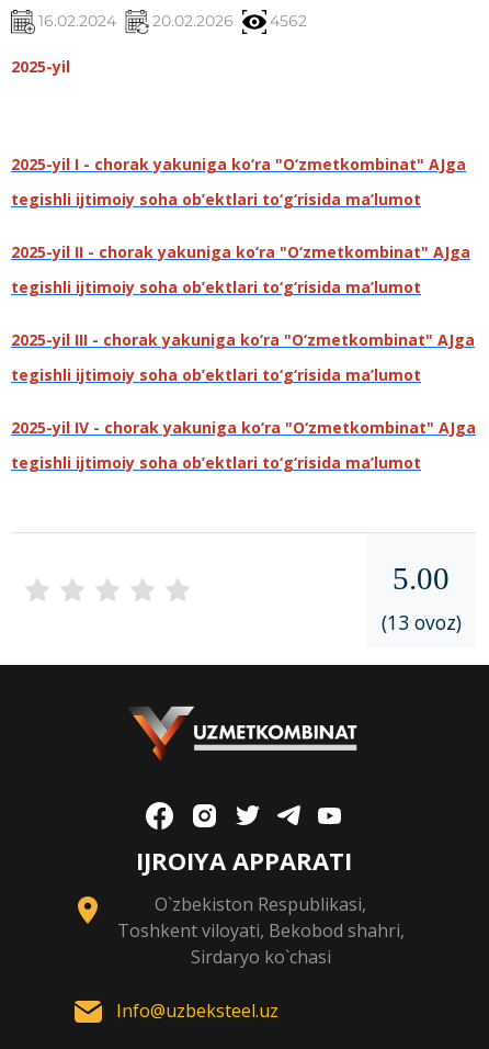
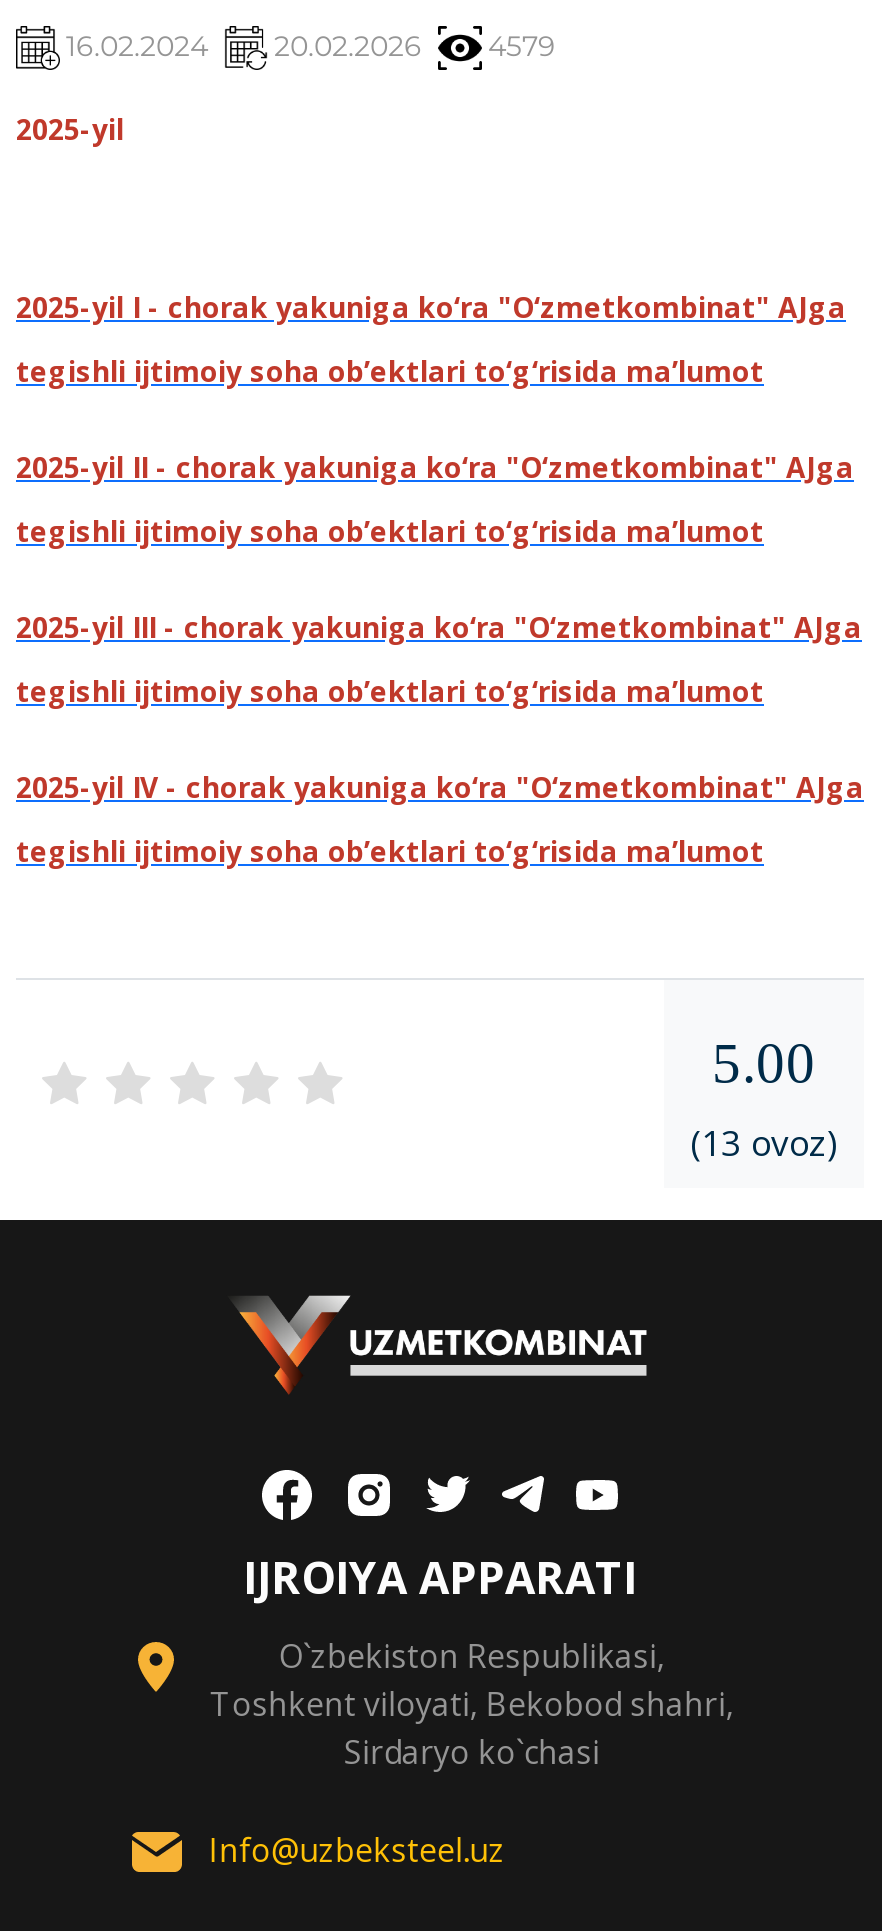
- 16.02.2024 20.02.2026 4562
+ 16.02.2024 20.02.2026 4579
